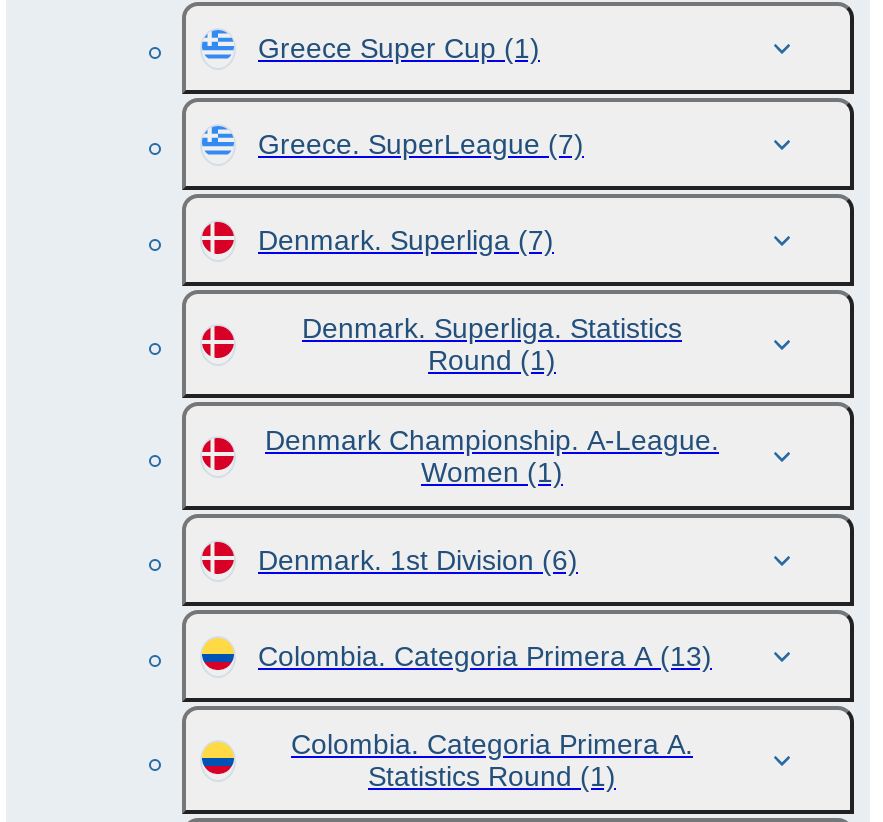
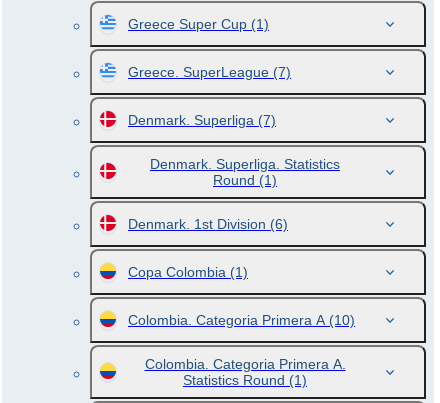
- Denmark Championship. A-League.
- Women (1)

moved up: Denmark. 1st Division (6)

- Colombia. Categoria Primera A (13)
+ Copa Colombia (1)
+ Colombia. Categoria Primera A (10)
